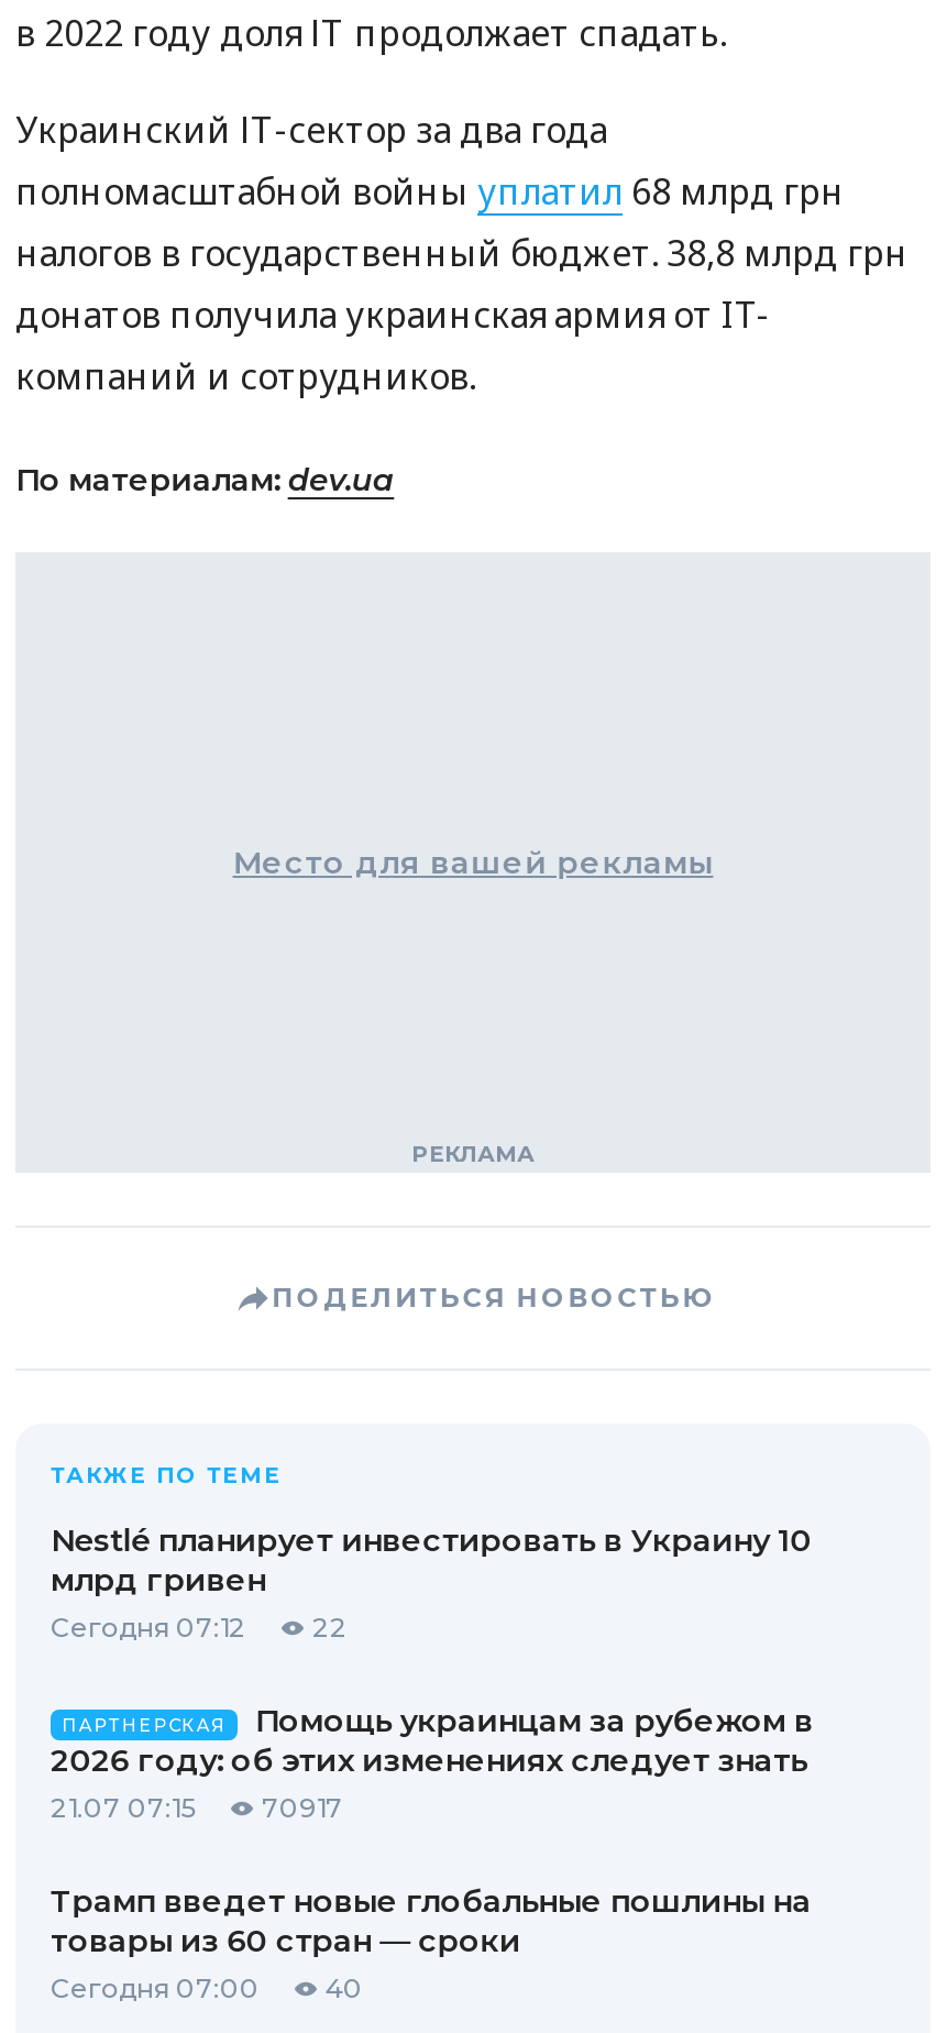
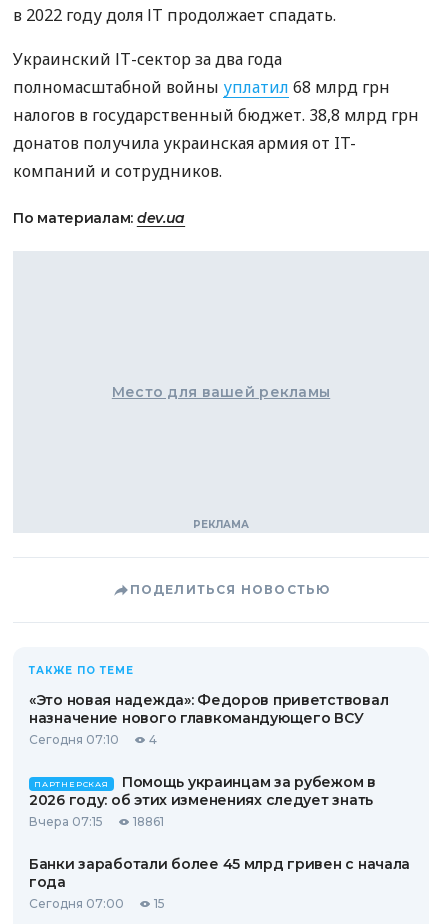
- Nestlé планирует инвестировать в Украину 10
- млрд гривен
- Сегодня 07:12
- 22
+ «Это новая надежда»: Федоров приветствовал
+ назначение нового главкомандующего ВСУ
+ Сегодня 07:10
+ 4

- 21.07 07:15
- 70917
+ Вчера 07:15
+ 18861

- Трамп введет новые глобальные пошлины на
- товары из 60 стран — сроки
+ Банки заработали более 45 млрд гривен с начала
+ года

- Сегодня 07:00 40
+ Сегодня 07:00 15
